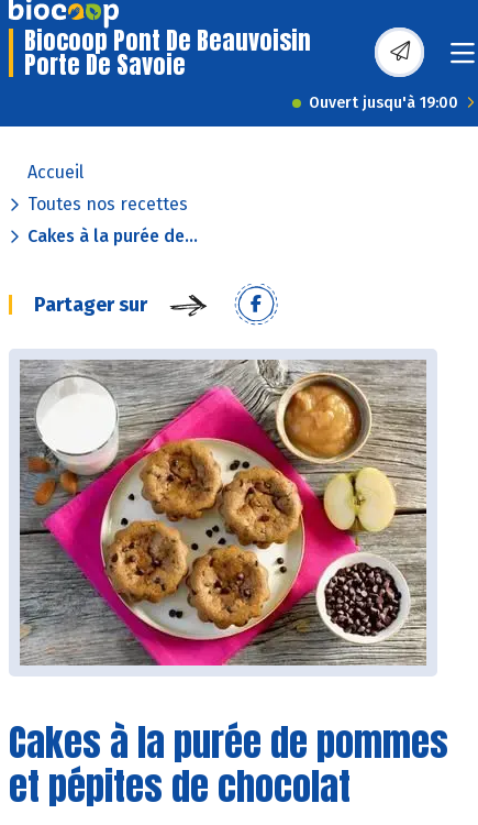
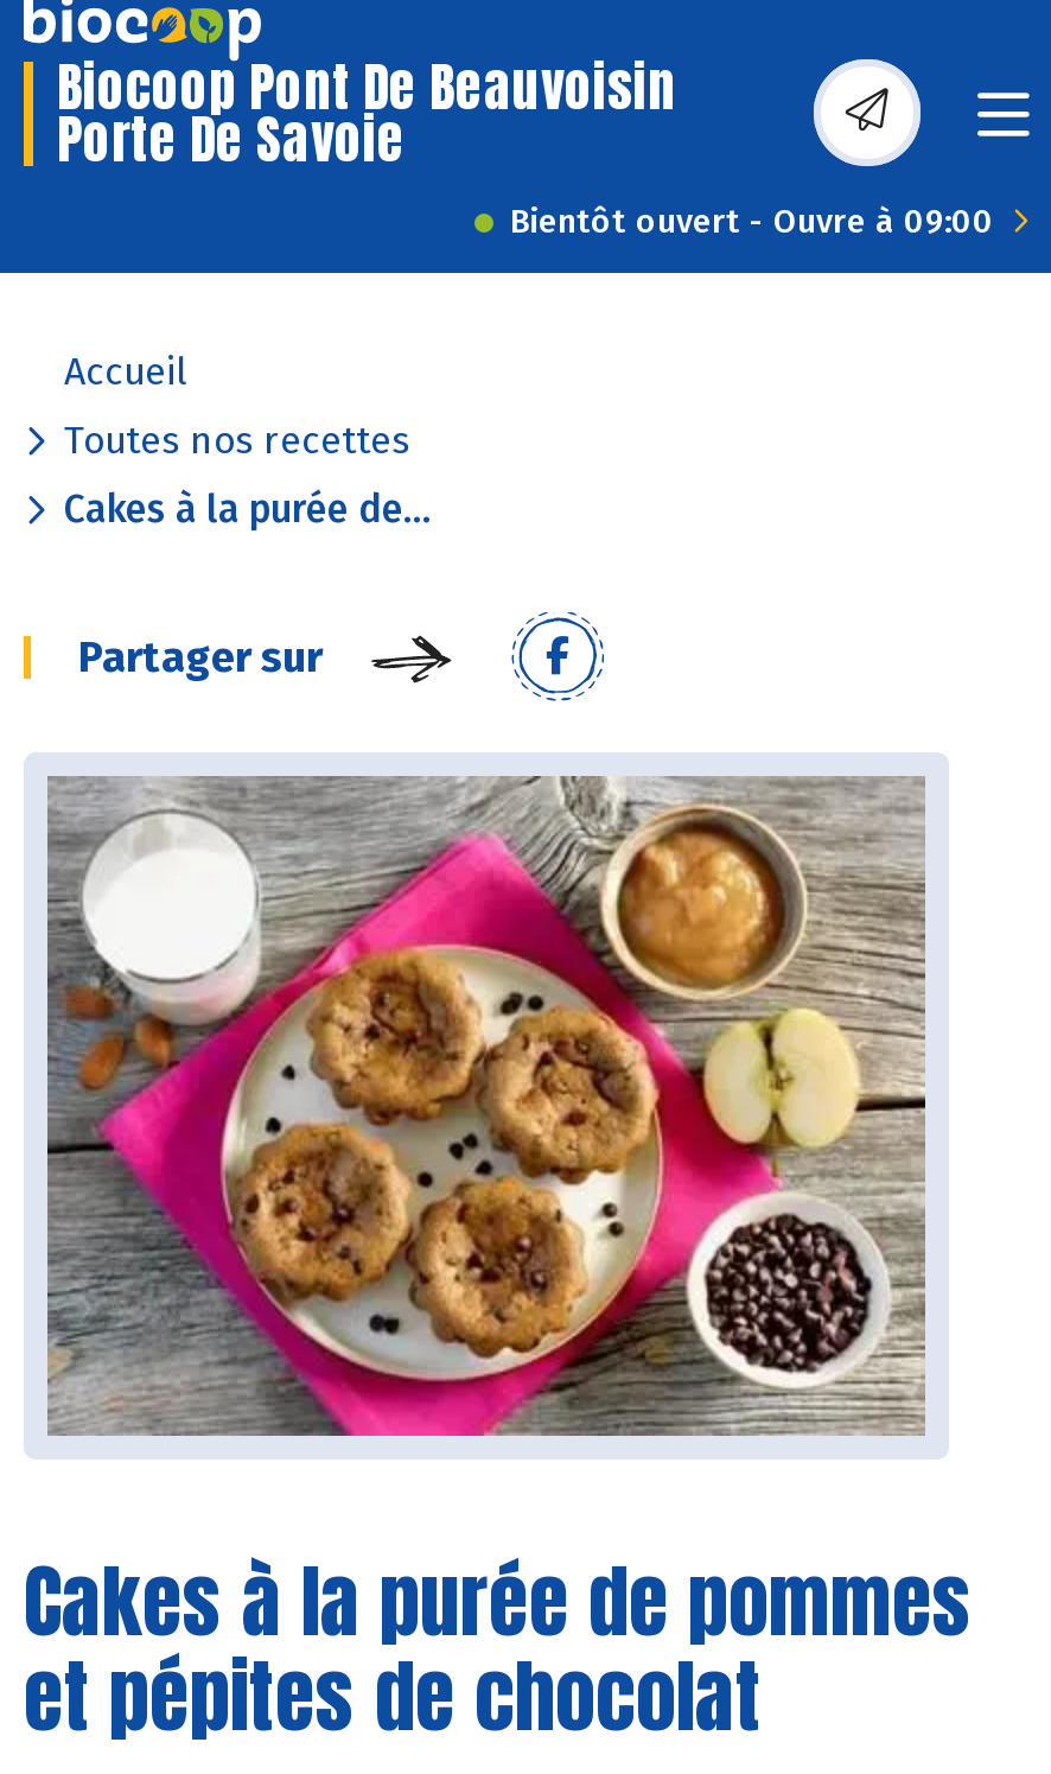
- Ouvert jusqu'à 19:00
+ Bientôt ouvert - Ouvre à 09:00
